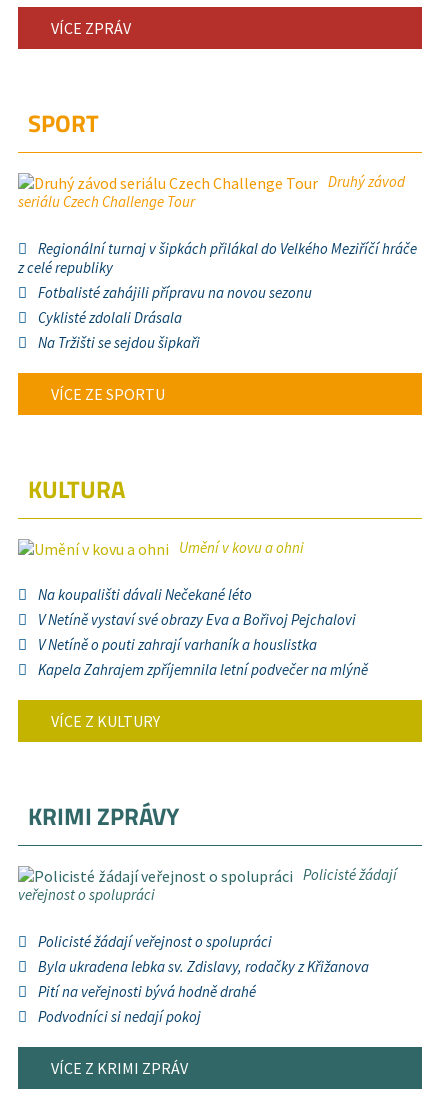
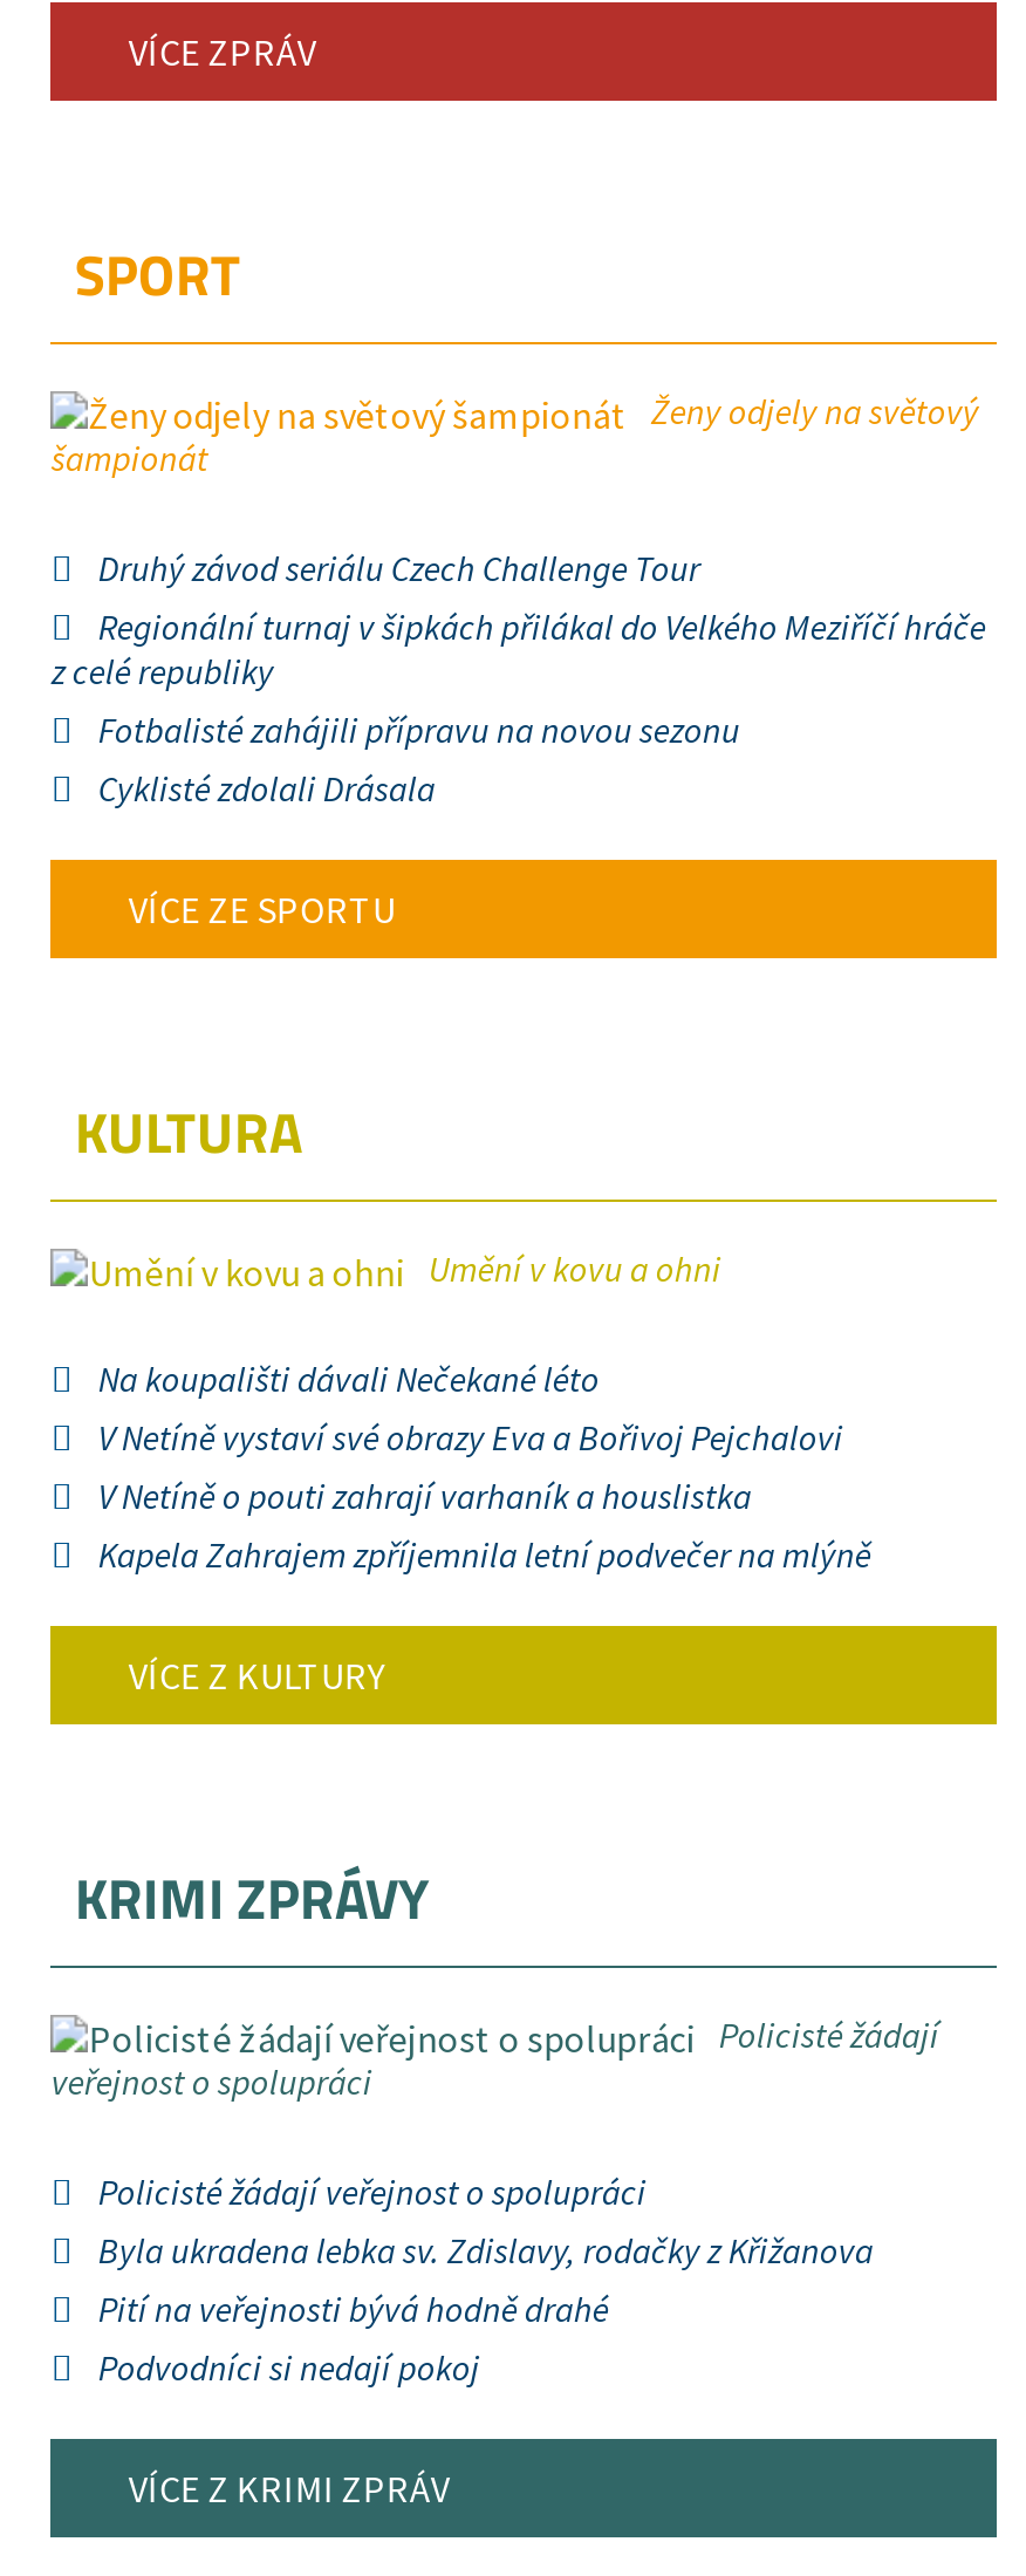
- Druhý závod
- seriálu Czech Challenge Tour
+ Ženy odjely na světový
+ šampionát
+ Druhý závod seriálu Czech Challenge Tour

moved down: Regionální turnaj v šipkách přilákal do Velkého Meziříčí hráče | z celé republiky | Fotbalisté zahájili přípravu na novou sezonu | Cyklisté zdolali Drásala

- Na Tržišti se sejdou šipkaři
